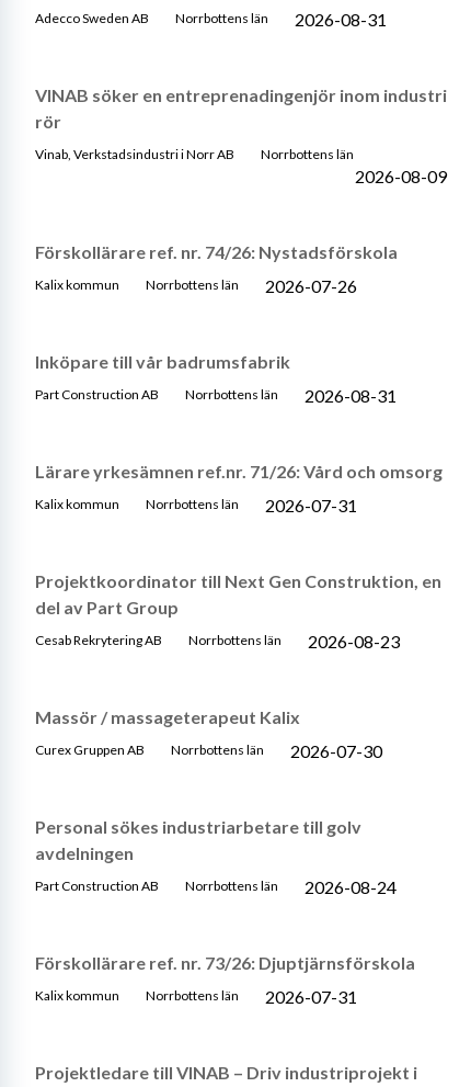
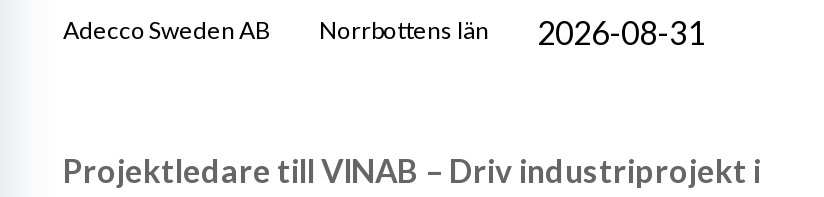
- VINAB söker en entreprenadingenjör inom industri
- rör
- Vinab, Verkstadsindustri i Norr AB
- Norrbottens län
- 2026-08-09

- Förskollärare ref. nr. 74/26: Nystadsförskola
- Kalix kommun
- Norrbottens län
- 2026-07-26

- Inköpare till vår badrumsfabrik
- Part Construction AB
- Norrbottens län
- 2026-08-31

- Lärare yrkesämnen ref.nr. 71/26: Vård och omsorg
- Kalix kommun
- Norrbottens län
- 2026-07-31

- Projektkoordinator till Next Gen Construktion, en
- del av Part Group
- Cesab Rekrytering AB
- Norrbottens län
- 2026-08-23

- Massör / massageterapeut Kalix
- Curex Gruppen AB
- Norrbottens län
- 2026-07-30

- Personal sökes industriarbetare till golv
- avdelningen
- Part Construction AB
- Norrbottens län
- 2026-08-24

- Förskollärare ref. nr. 73/26: Djuptjärnsförskola
- Kalix kommun
- Norrbottens län
- 2026-07-31
